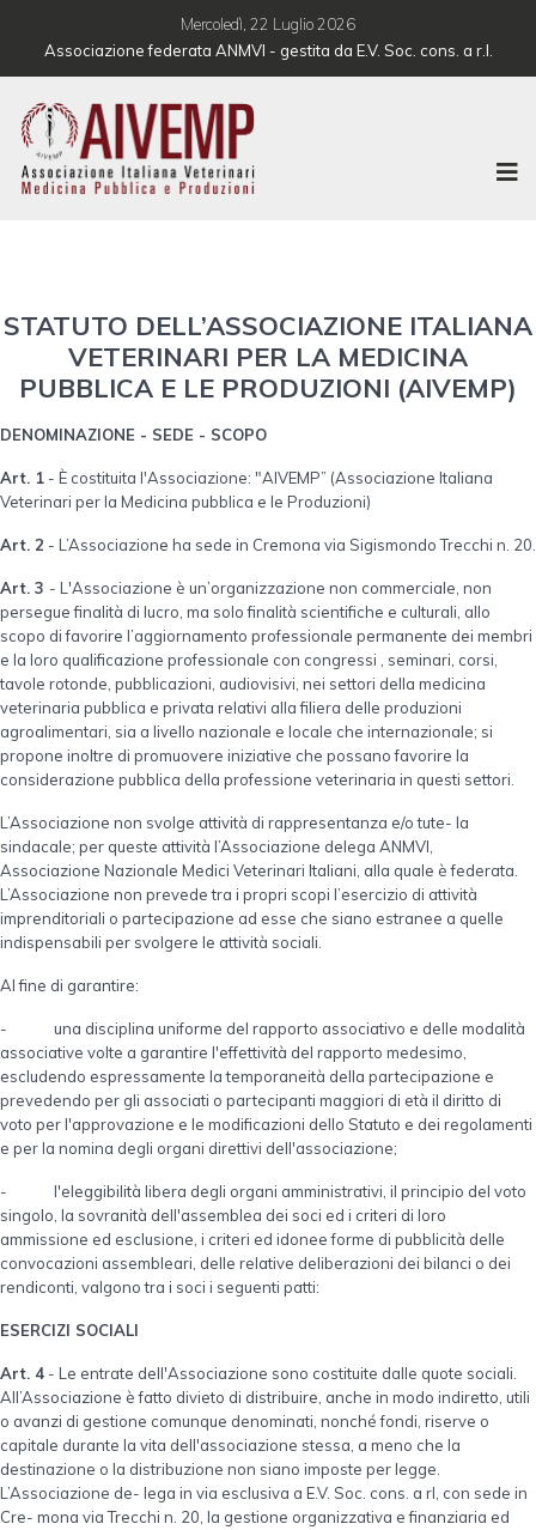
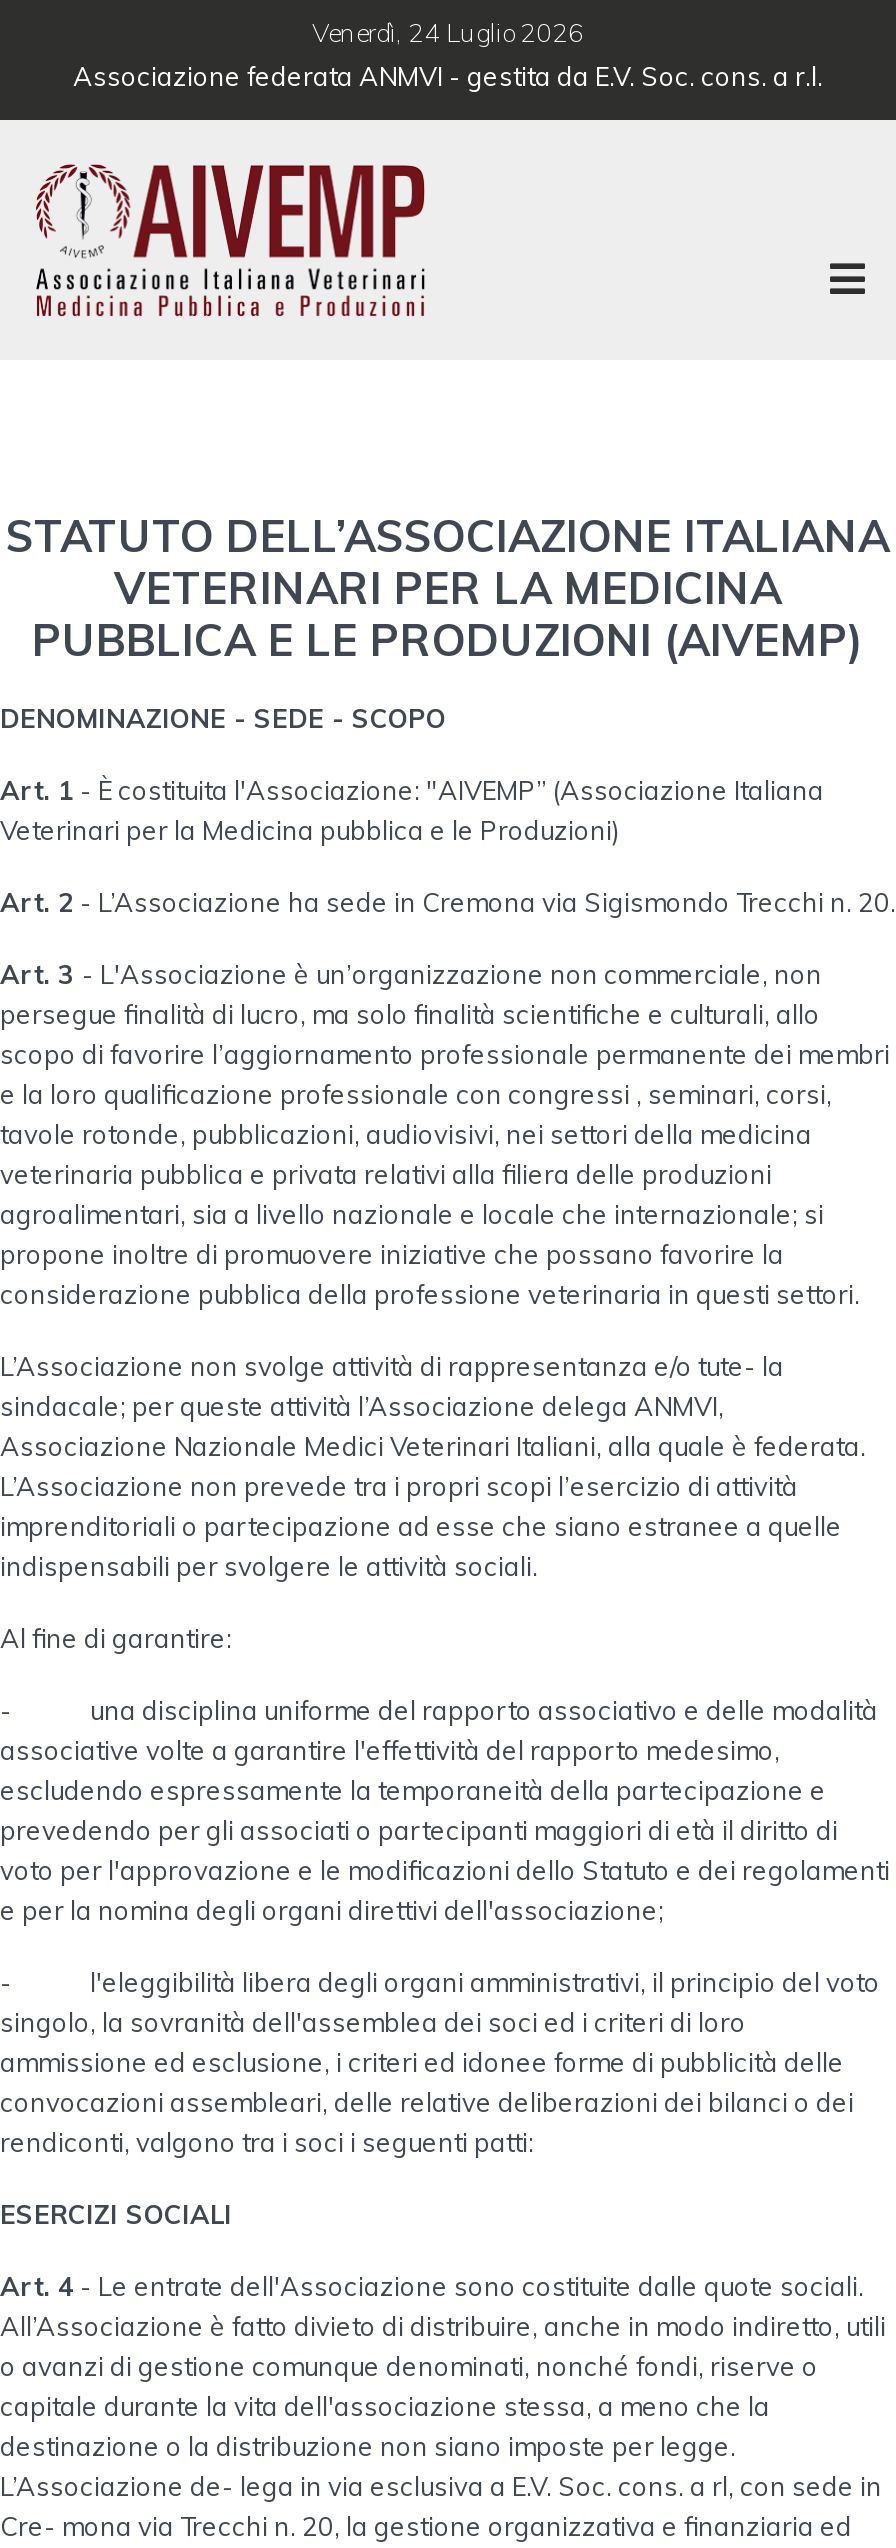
- Mercoledì, 22 Luglio 2026
+ Venerdì, 24 Luglio 2026
